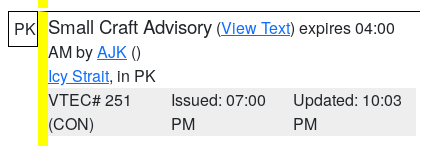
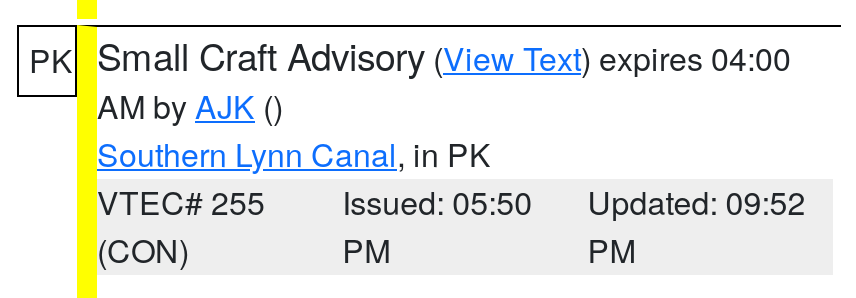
- Icy Strait, in PK
- VTEC# 251
+ Southern Lynn Canal, in PK
+ VTEC# 255

- Issued: 07:00
+ Issued: 05:50

- Updated: 10:03
+ Updated: 09:52
